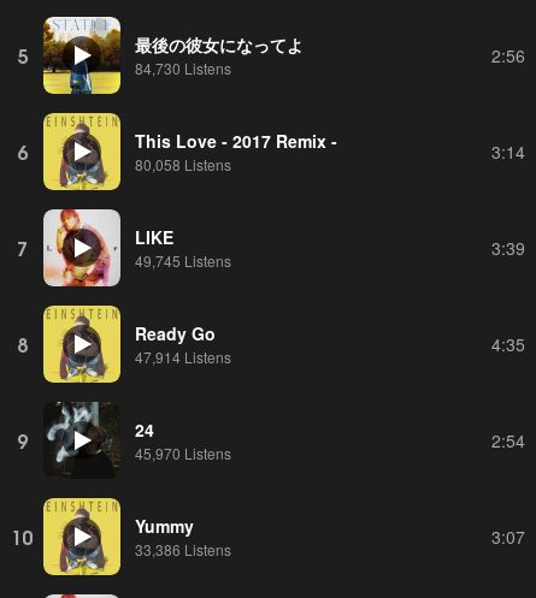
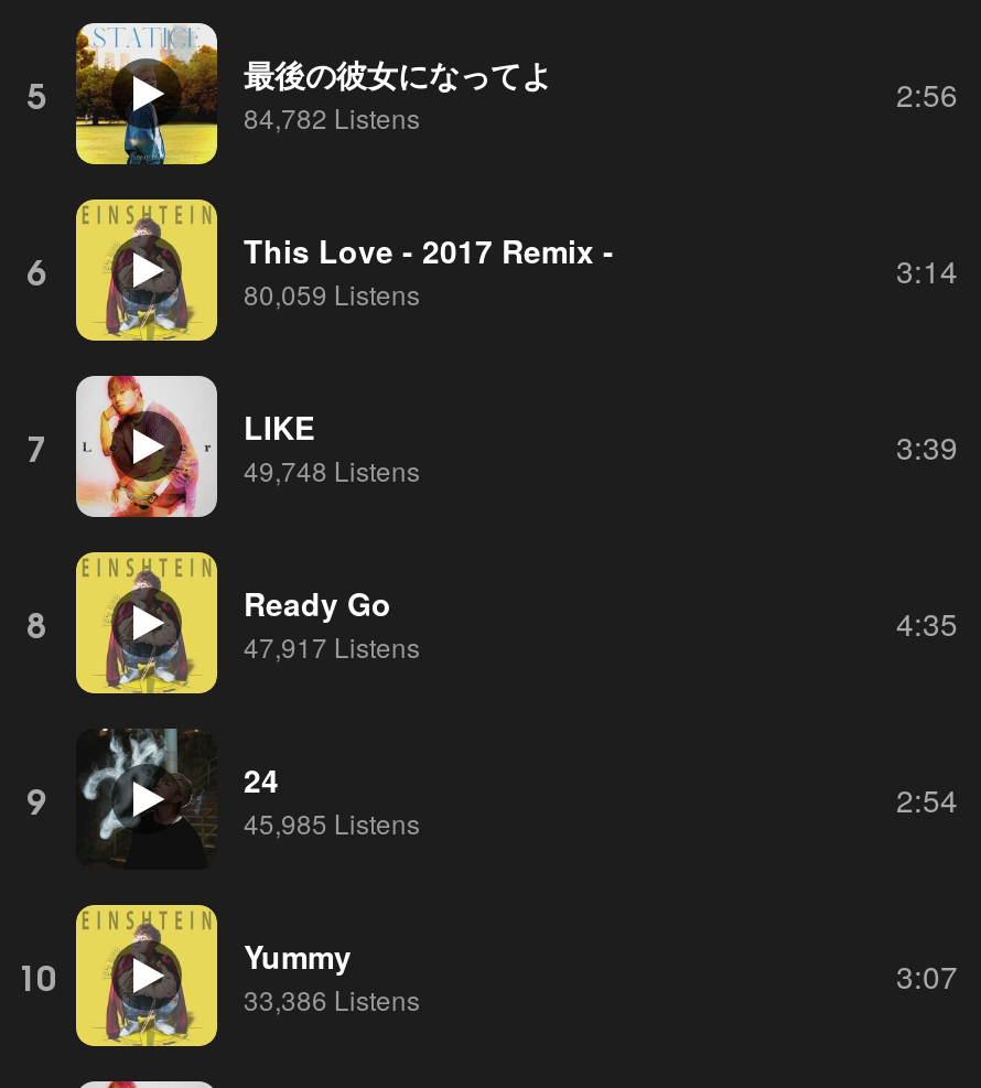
- 84,730 Listens
+ 84,782 Listens

- 80,058 Listens
+ 80,059 Listens

- 49,745 Listens
+ 49,748 Listens

- 47,914 Listens
+ 47,917 Listens

- 45,970 Listens
+ 45,985 Listens
